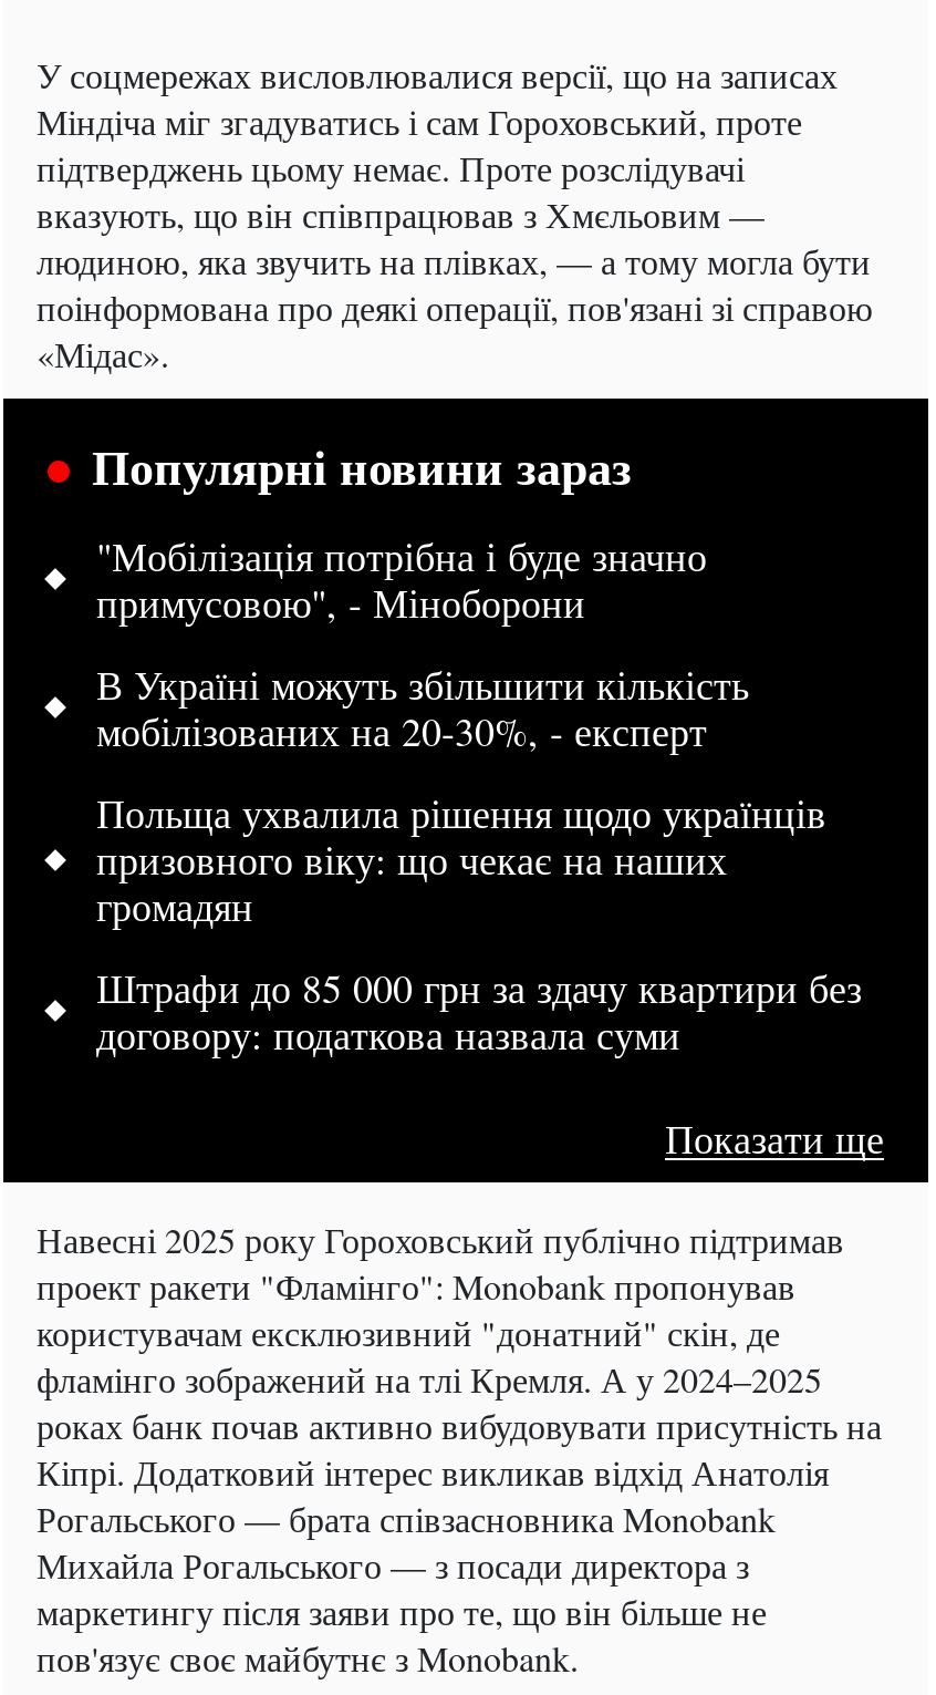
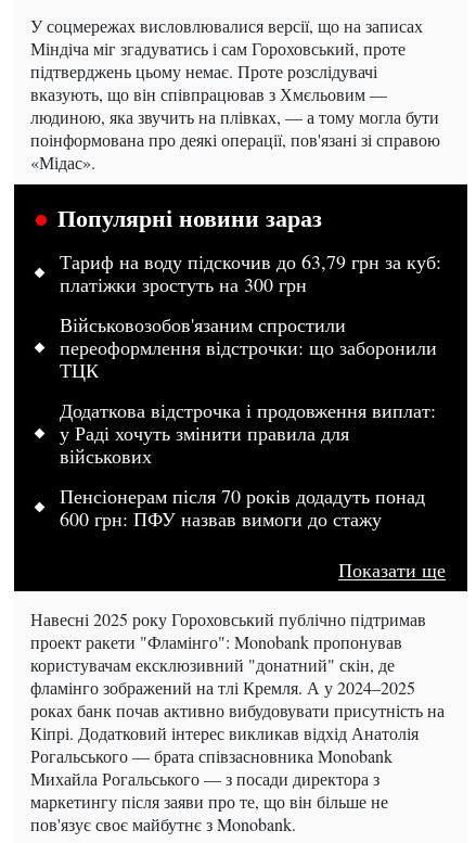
- "Мобілізація потрібна і буде значно
- примусовою", - Міноборони
+ Тариф на воду підскочив до 63,79 грн за куб:
+ платіжки зростуть на 300 грн

- В Україні можуть збільшити кількість
- мобілізованих на 20-30%, - експерт
+ Військовозобов'язаним спростили
+ переоформлення відстрочки: що заборонили
+ ТЦК

- Польща ухвалила рішення щодо українців
- призовного віку: що чекає на наших
- громадян
+ Додаткова відстрочка і продовження виплат:
+ у Раді хочуть змінити правила для
+ військових

- Штрафи до 85 000 грн за здачу квартири без
- договору: податкова назвала суми
+ Пенсіонерам після 70 років додадуть понад
+ 600 грн: ПФУ назвав вимоги до стажу
